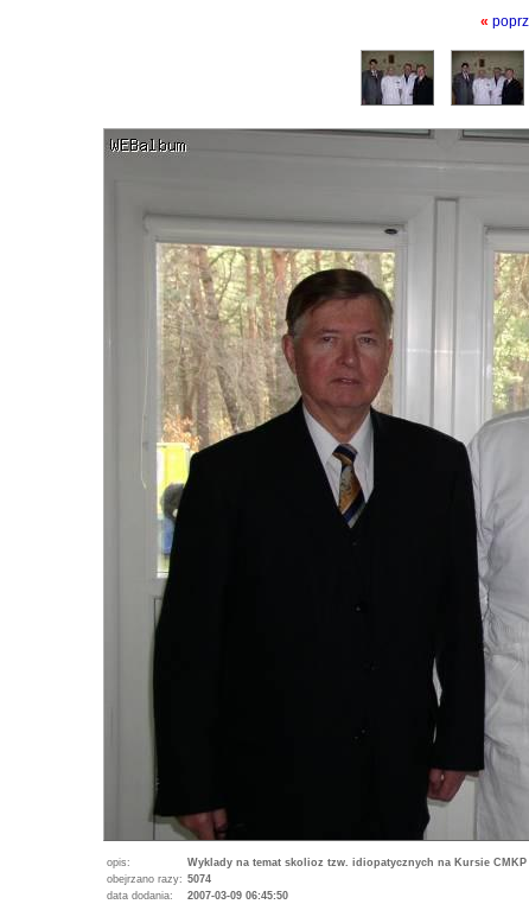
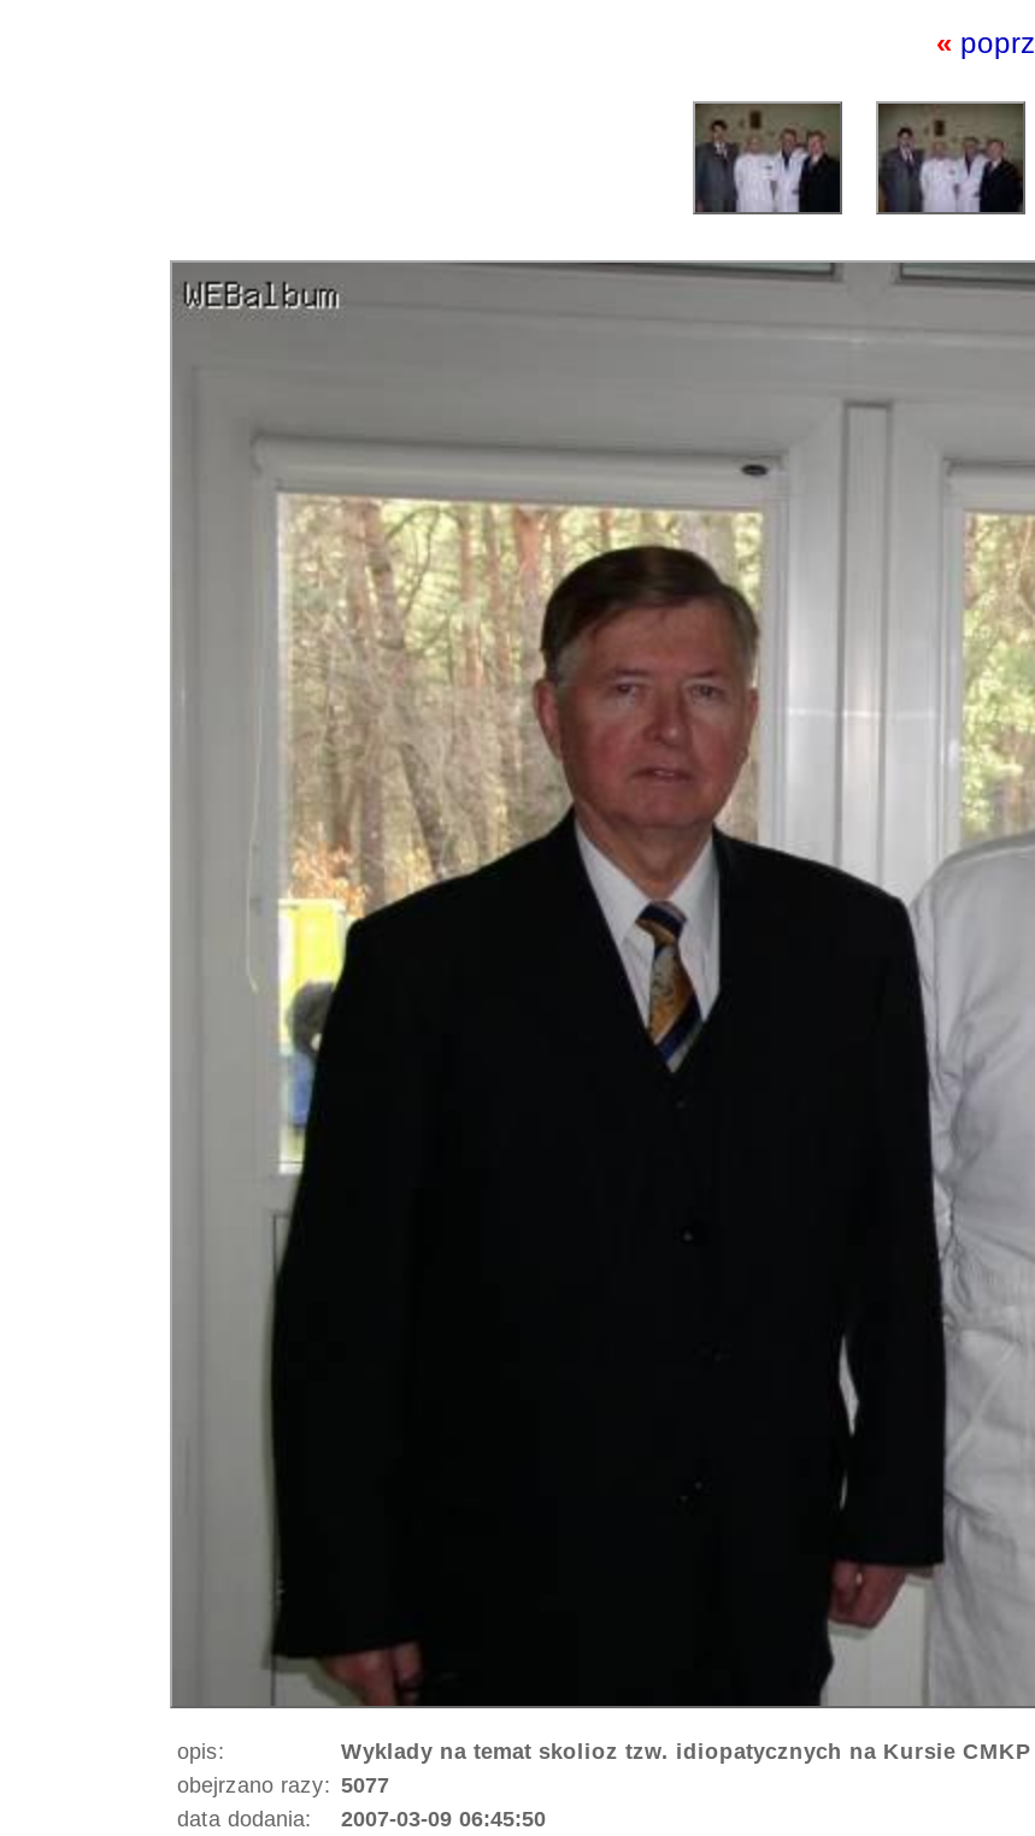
- obejrzano razy: 5074
+ obejrzano razy: 5077
